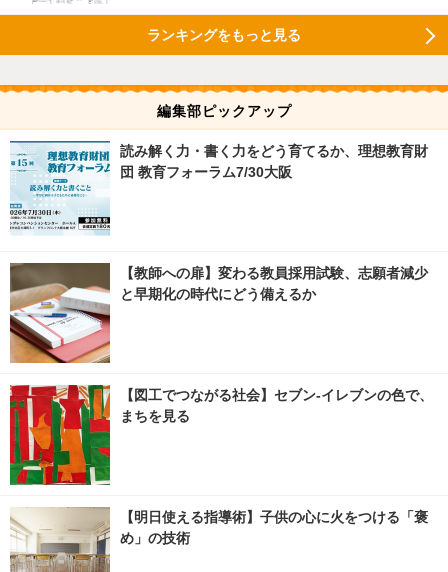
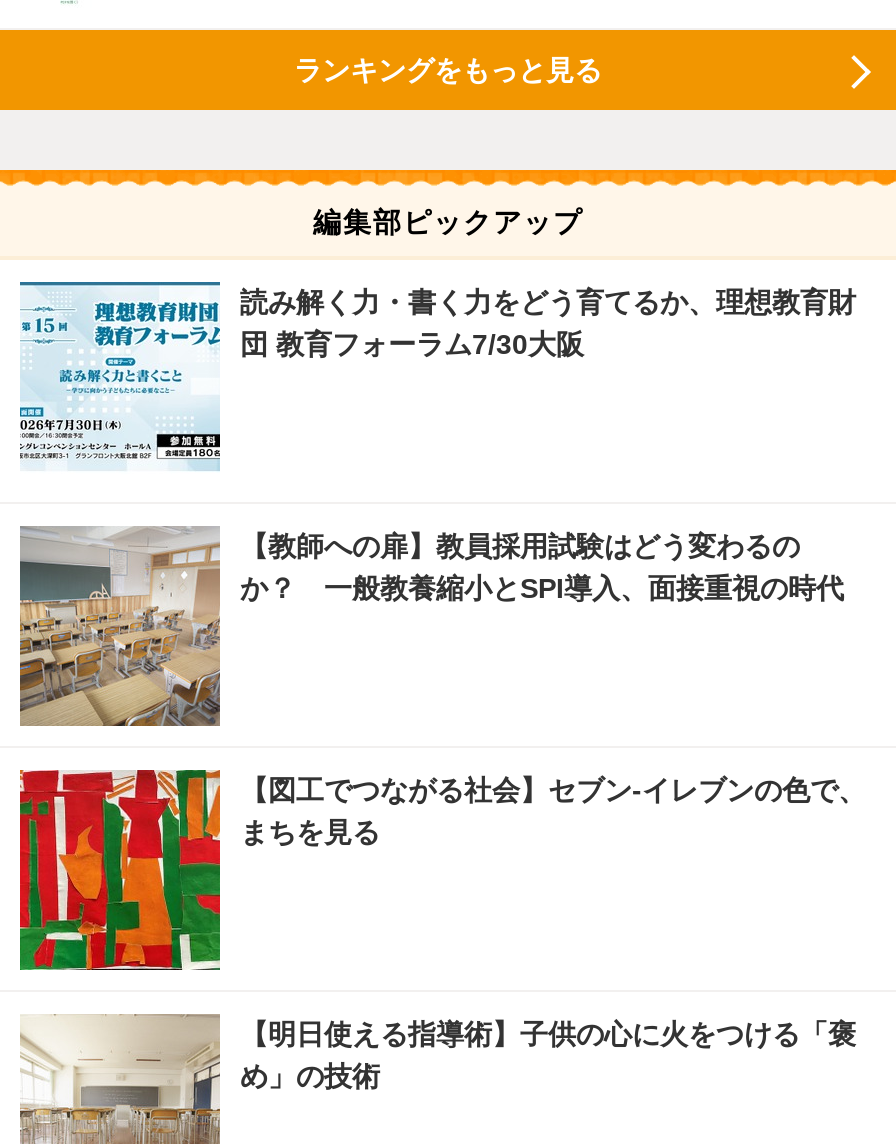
- [image]
- 【教師への扉】変わる教員採用試験、志願者減少
- と早期化の時代にどう備えるか
+ [image]
+ 【教師への扉】教員採用試験はどう変わるの
+ か？ 一般教養縮小とSPI導入、面接重視の時代
